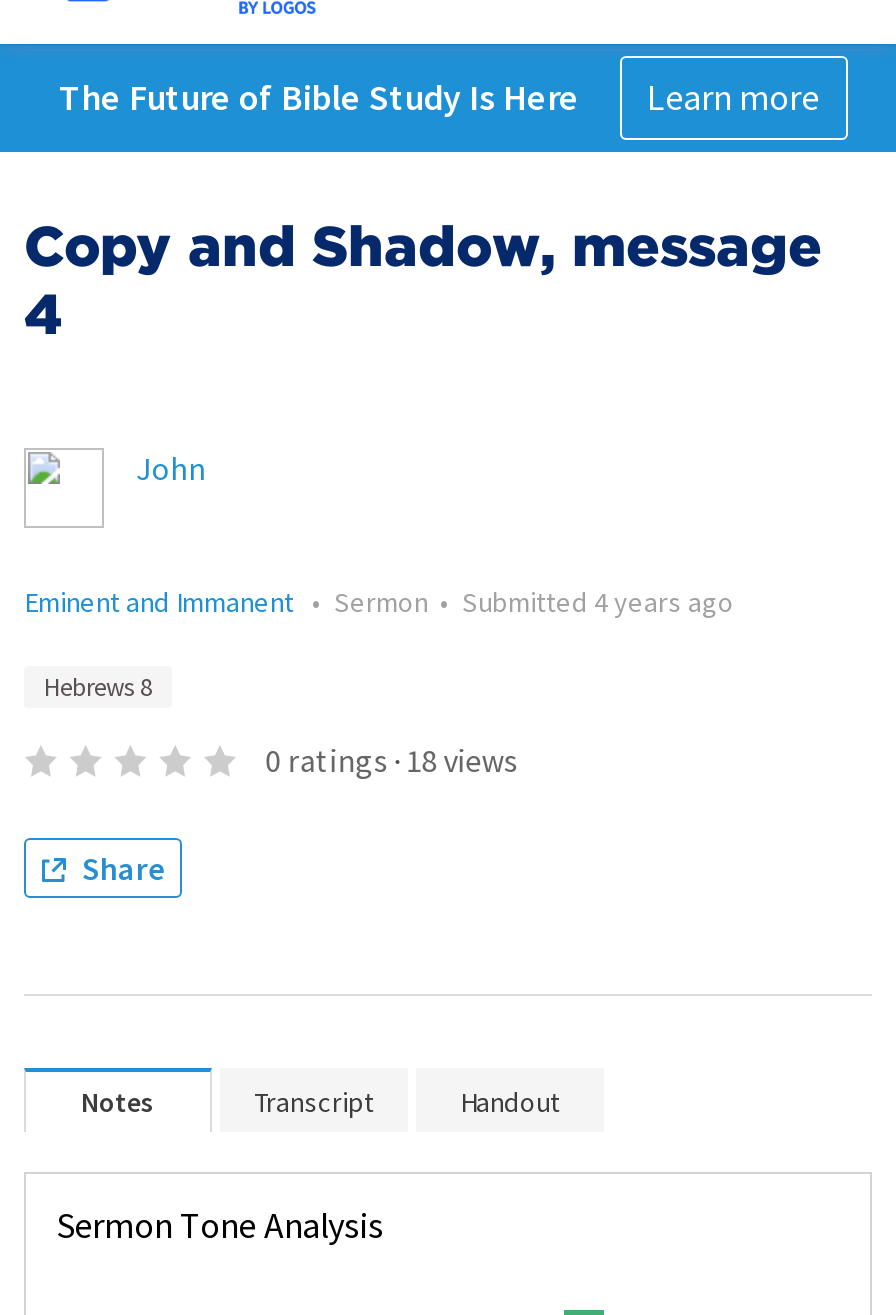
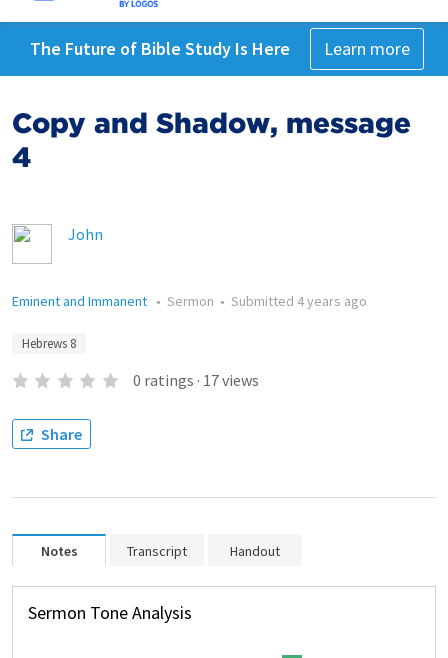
- 0 ratings · 18 views
+ 0 ratings · 17 views
